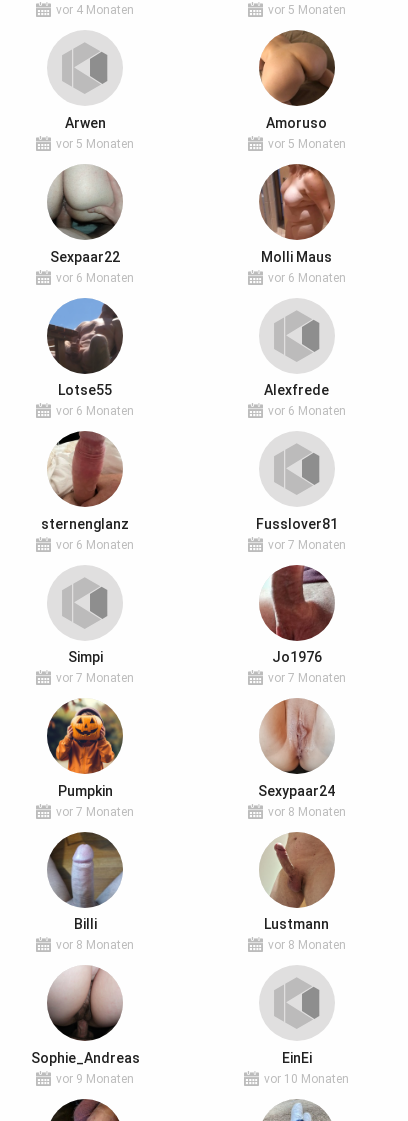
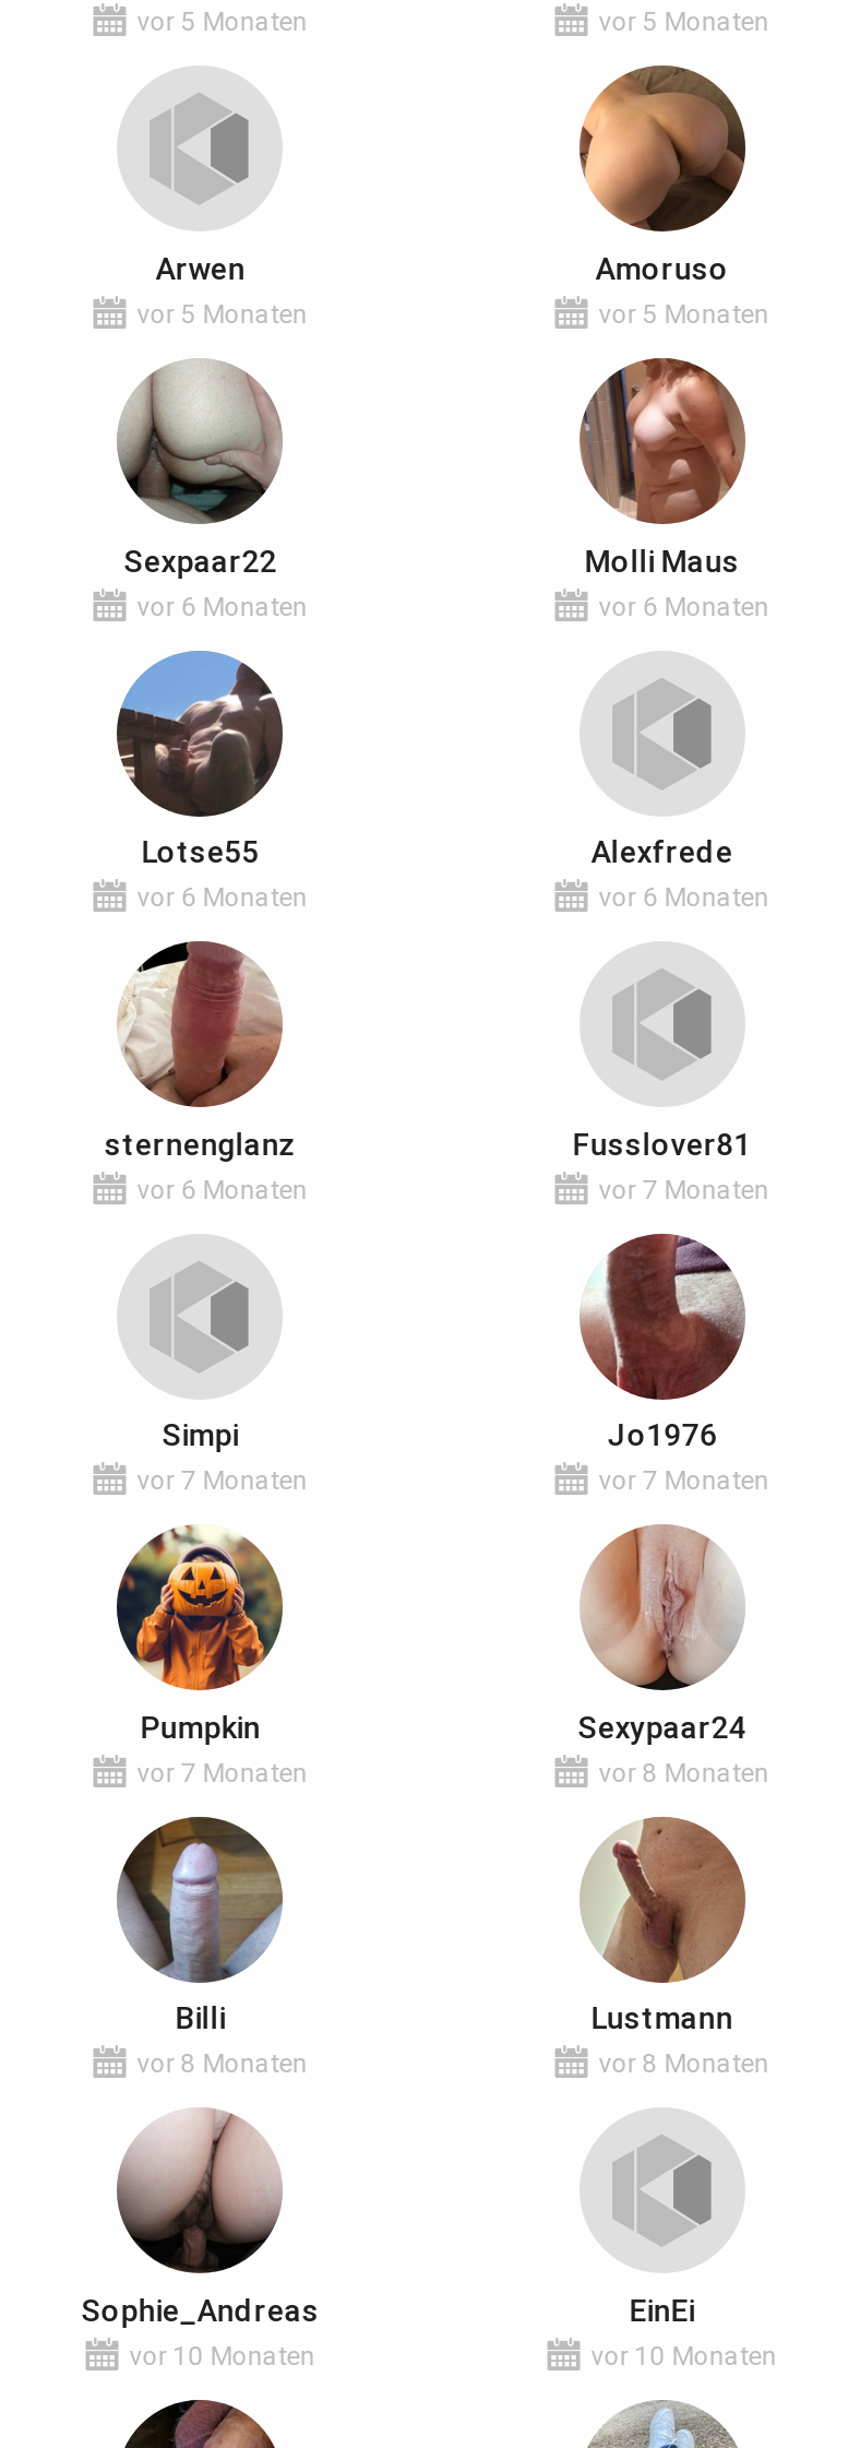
- vor 4 Monaten
+ vor 5 Monaten

- vor 9 Monaten
+ vor 10 Monaten
